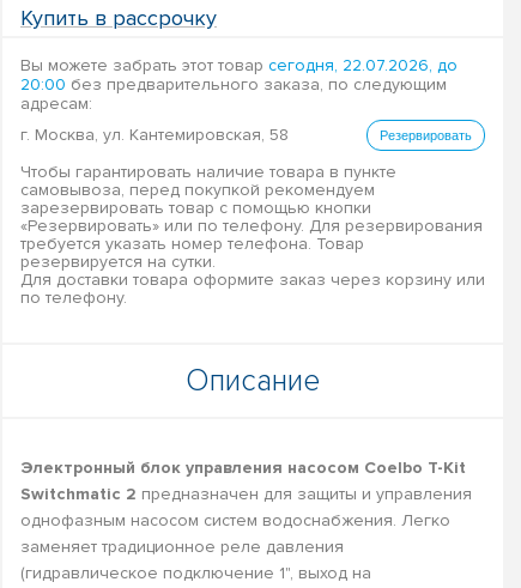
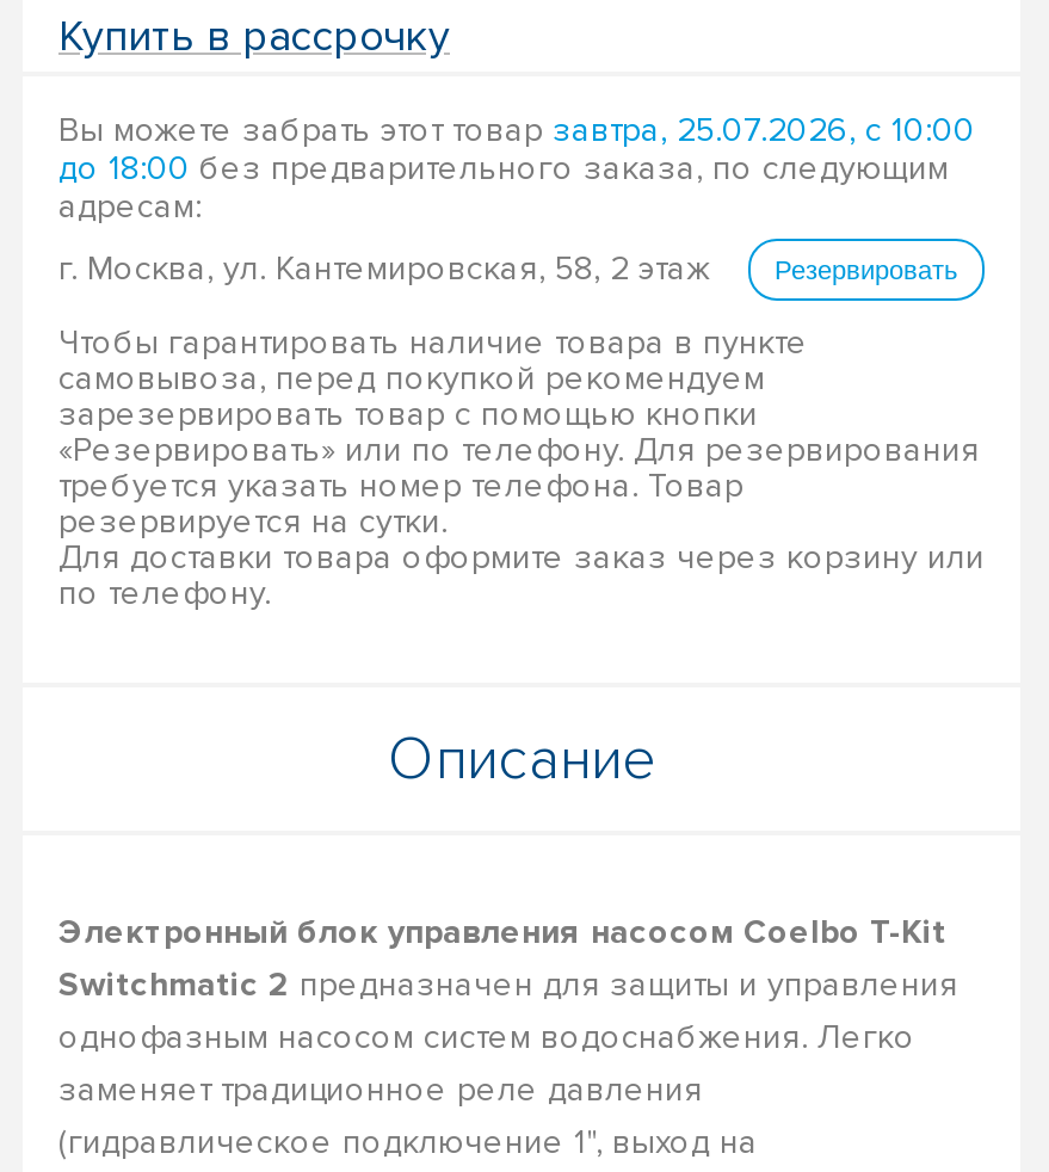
- Вы можете забрать этот товар сегодня, 22.07.2026, до
- 20:00 без предварительного заказа, по следующим
+ Вы можете забрать этот товар завтра, 25.07.2026, с 10:00
+ до 18:00 без предварительного заказа, по следующим

- г. Москва, ул. Кантемировская, 58
+ г. Москва, ул. Кантемировская, 58, 2 этаж
